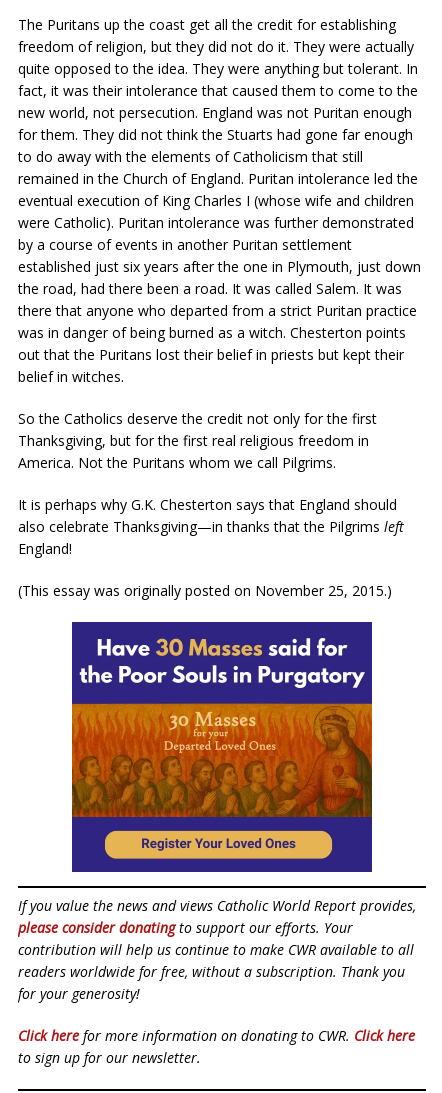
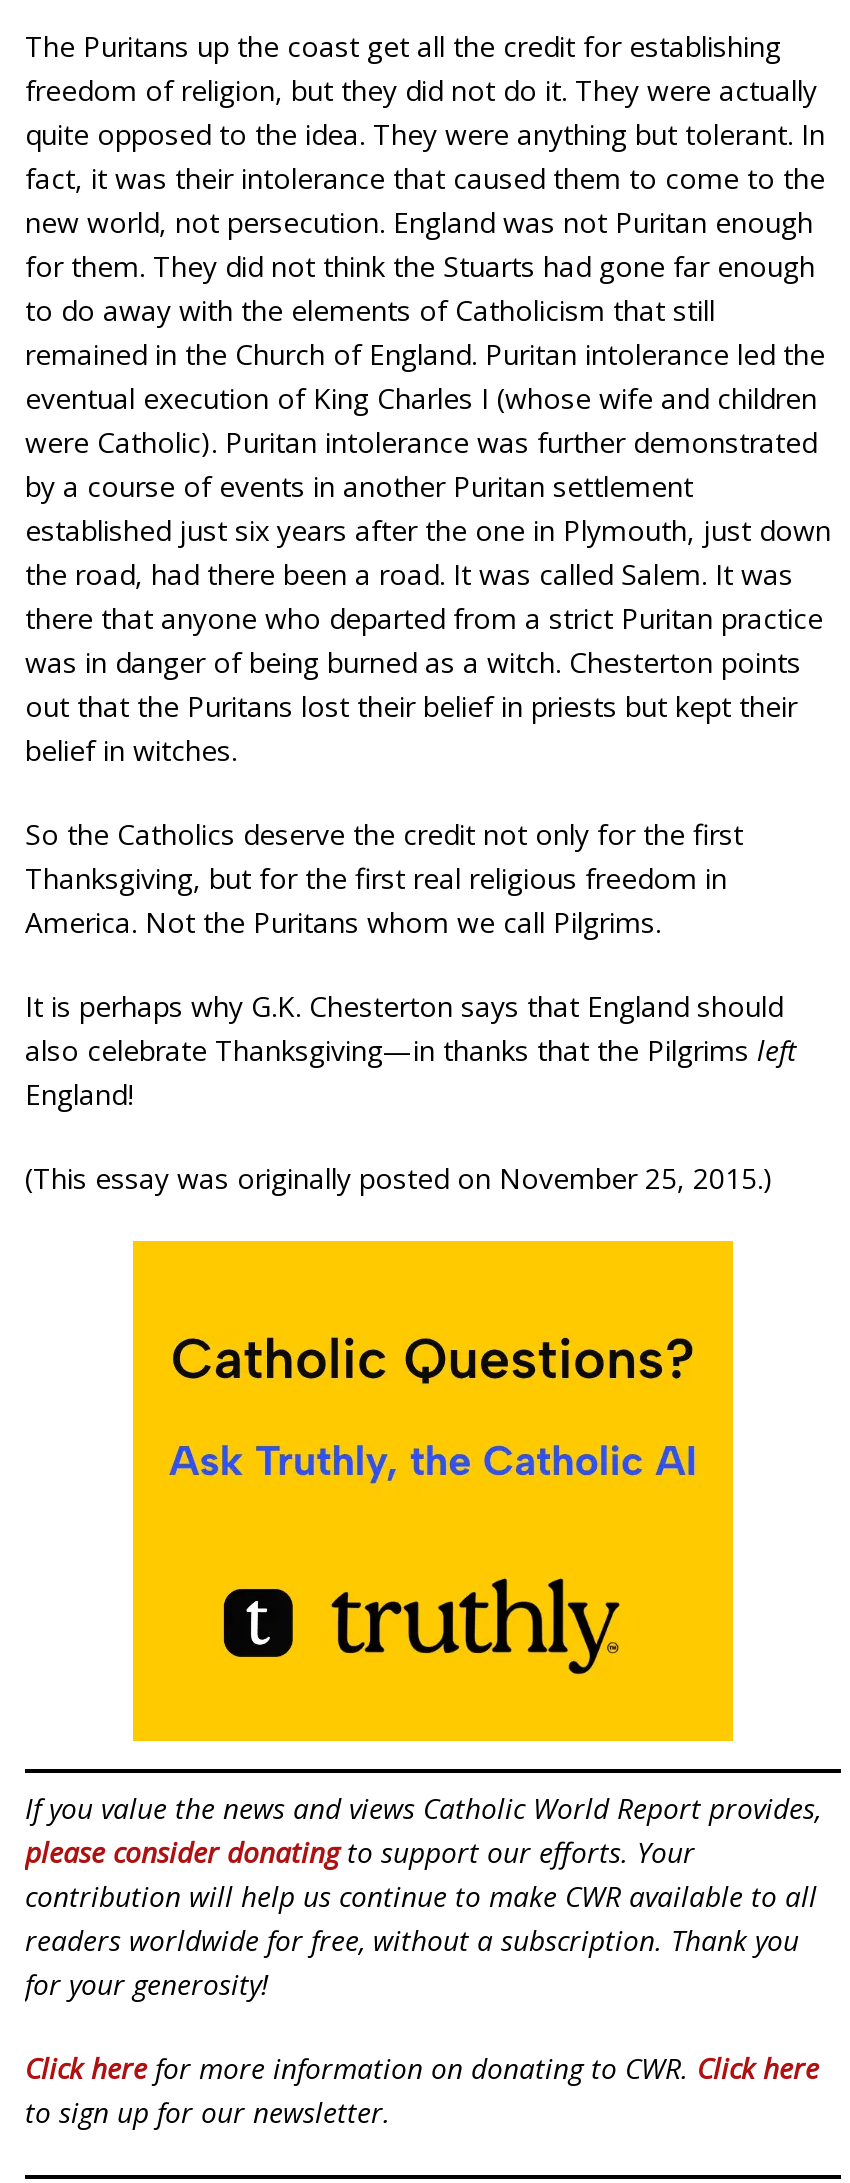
- [image]
+ [image]
